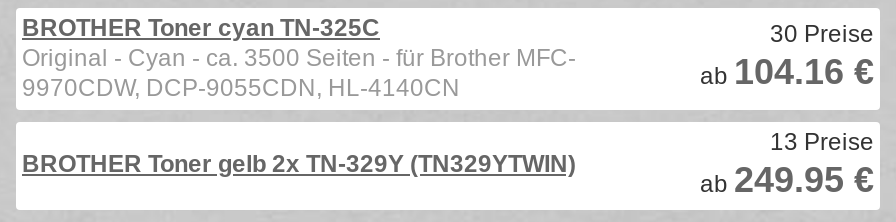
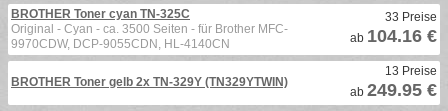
- 30 Preise
+ 33 Preise
